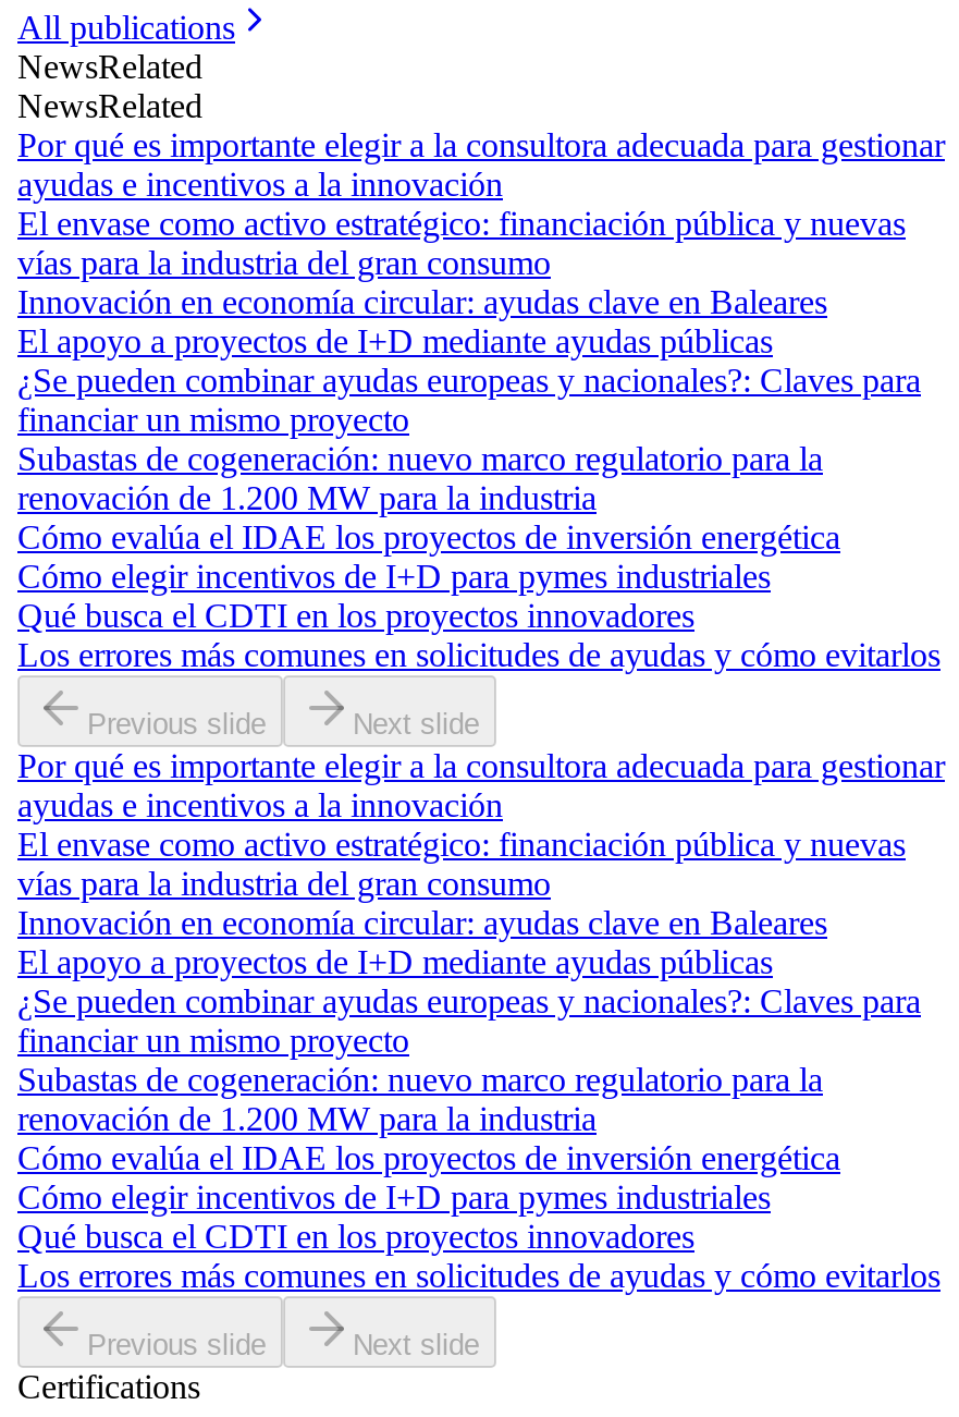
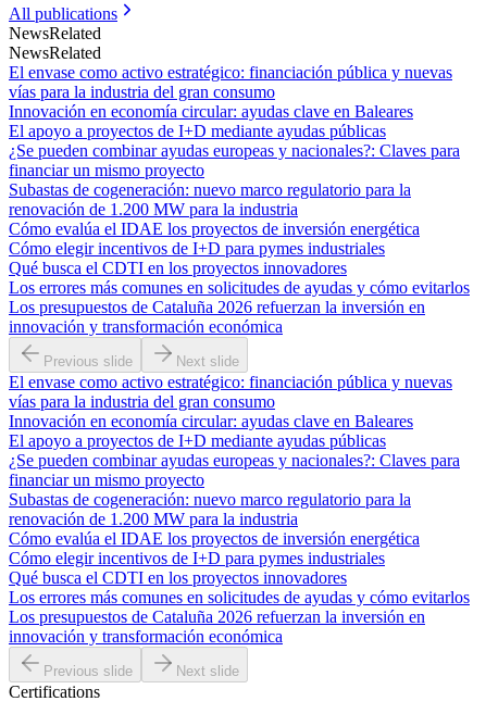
- Por qué es importante elegir a la consultora adecuada para gestionar
- ayudas e incentivos a la innovación

moved up: El envase como activo estratégico: financiación pública y nuevas | vías para la industria del gran consumo | Innovación en economía circular: ayudas clave en Baleares | ... | Qué busca el CDTI en los proyectos innovadores | Los errores más comunes en solicitudes de ayudas y cómo evitarlos

+ Los presupuestos de Cataluña 2026 refuerzan la inversión en
+ innovación y transformación económica

- Por qué es importante elegir a la consultora adecuada para gestionar
- ayudas e incentivos a la innovación

moved up: El envase como activo estratégico: financiación pública y nuevas | vías para la industria del gran consumo | Innovación en economía circular: ayudas clave en Baleares | ... | Qué busca el CDTI en los proyectos innovadores | Los errores más comunes en solicitudes de ayudas y cómo evitarlos

+ Los presupuestos de Cataluña 2026 refuerzan la inversión en
+ innovación y transformación económica
